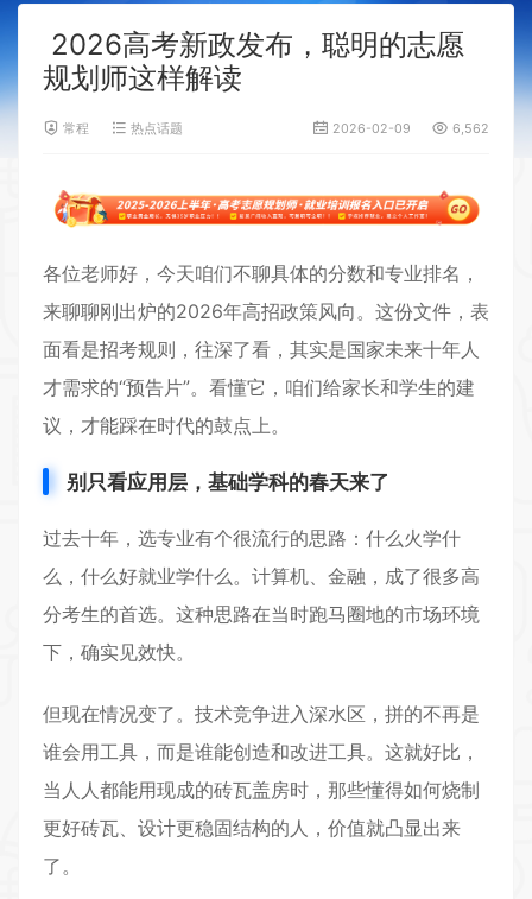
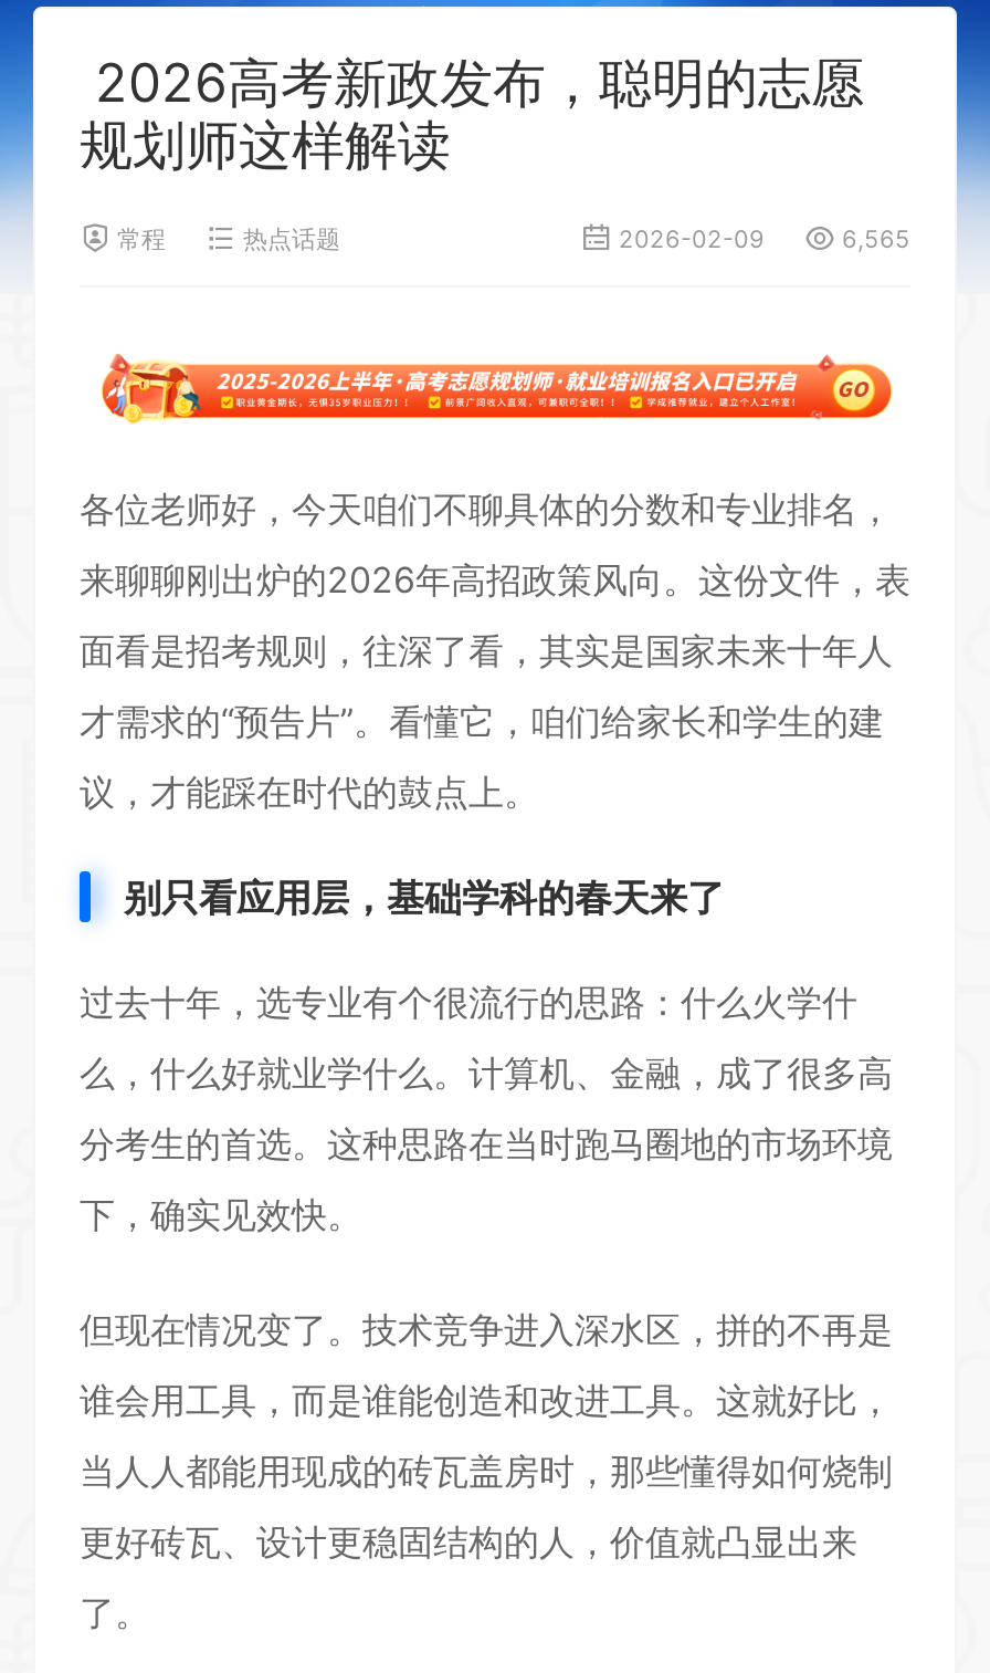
- 6,562
+ 6,565
